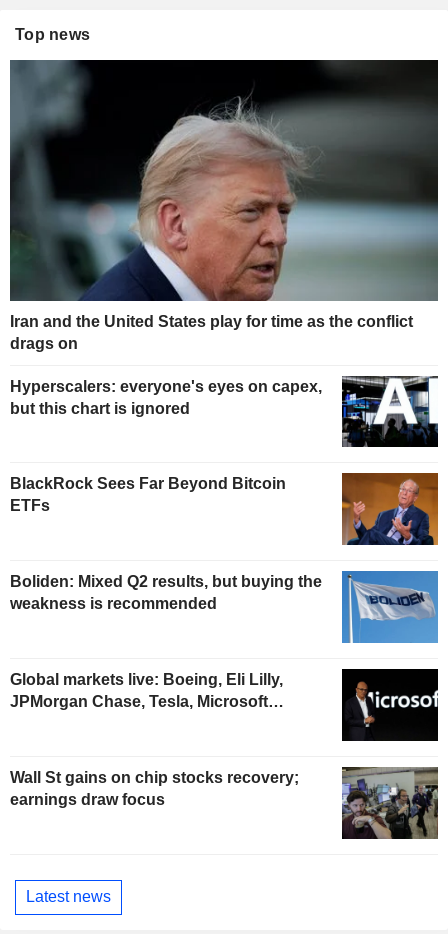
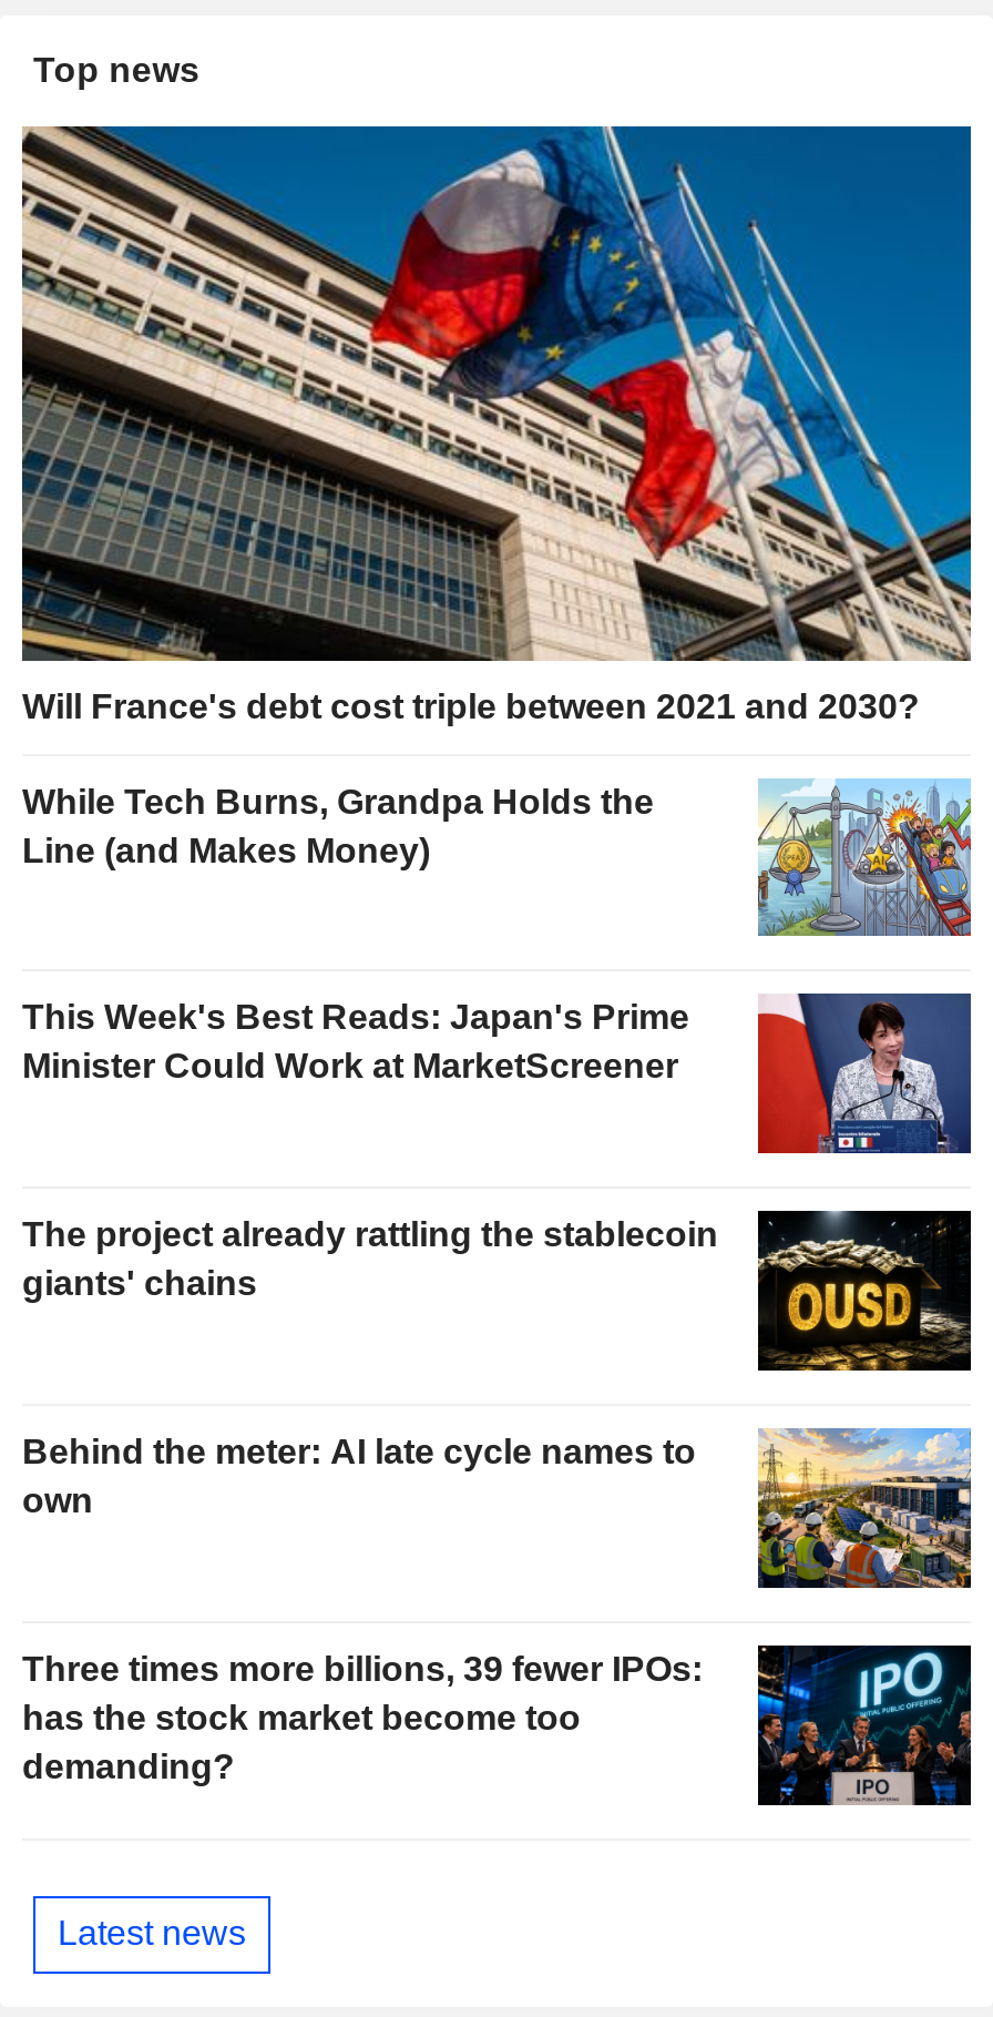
- [image]
- Iran and the United States play for time as the conflict
- drags on
+ [image]
+ Will France's debt cost triple between 2021 and 2030?

- Hyperscalers: everyone's eyes on capex,
- but this chart is ignored
+ While Tech Burns, Grandpa Holds the
+ Line (and Makes Money)

- [image]
+ [image]

- BlackRock Sees Far Beyond Bitcoin
- ETFs
+ This Week's Best Reads: Japan's Prime
+ Minister Could Work at MarketScreener

- [image]
+ [image]

- [image]
- Boliden: Mixed Q2 results, but buying the
- weakness is recommended
+ [image]
+ The project already rattling the stablecoin
+ giants' chains

- Global markets live: Boeing, Eli Lilly,
- JPMorgan Chase, Tesla, Microsoft…
+ Behind the meter: AI late cycle names to
+ own

- [image]
+ [image]

- Wall St gains on chip stocks recovery;
- earnings draw focus
+ Three times more billions, 39 fewer IPOs:
+ has the stock market become too
+ demanding?

- [image]
+ [image]
